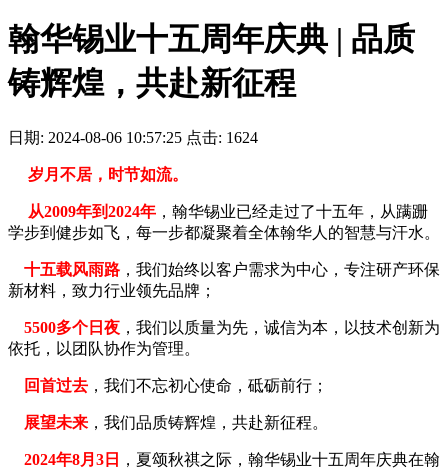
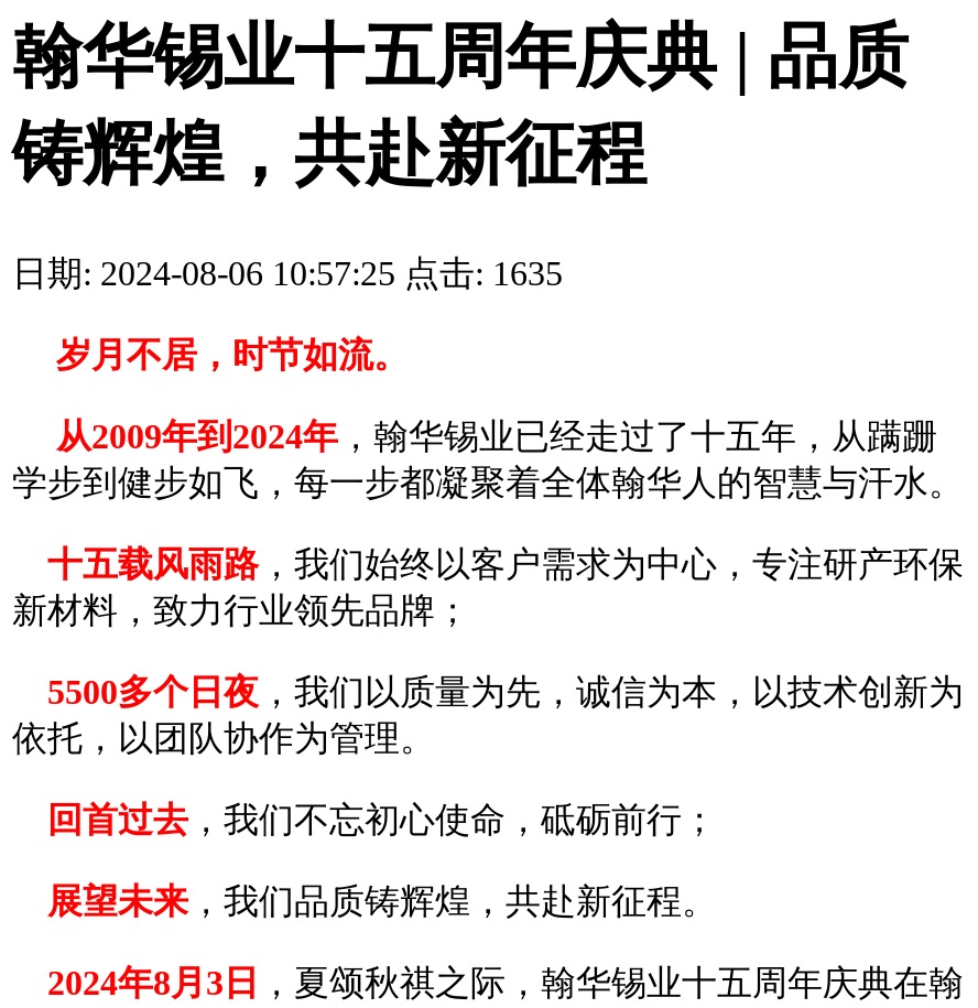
- 日期: 2024-08-06 10:57:25 点击: 1624
+ 日期: 2024-08-06 10:57:25 点击: 1635
